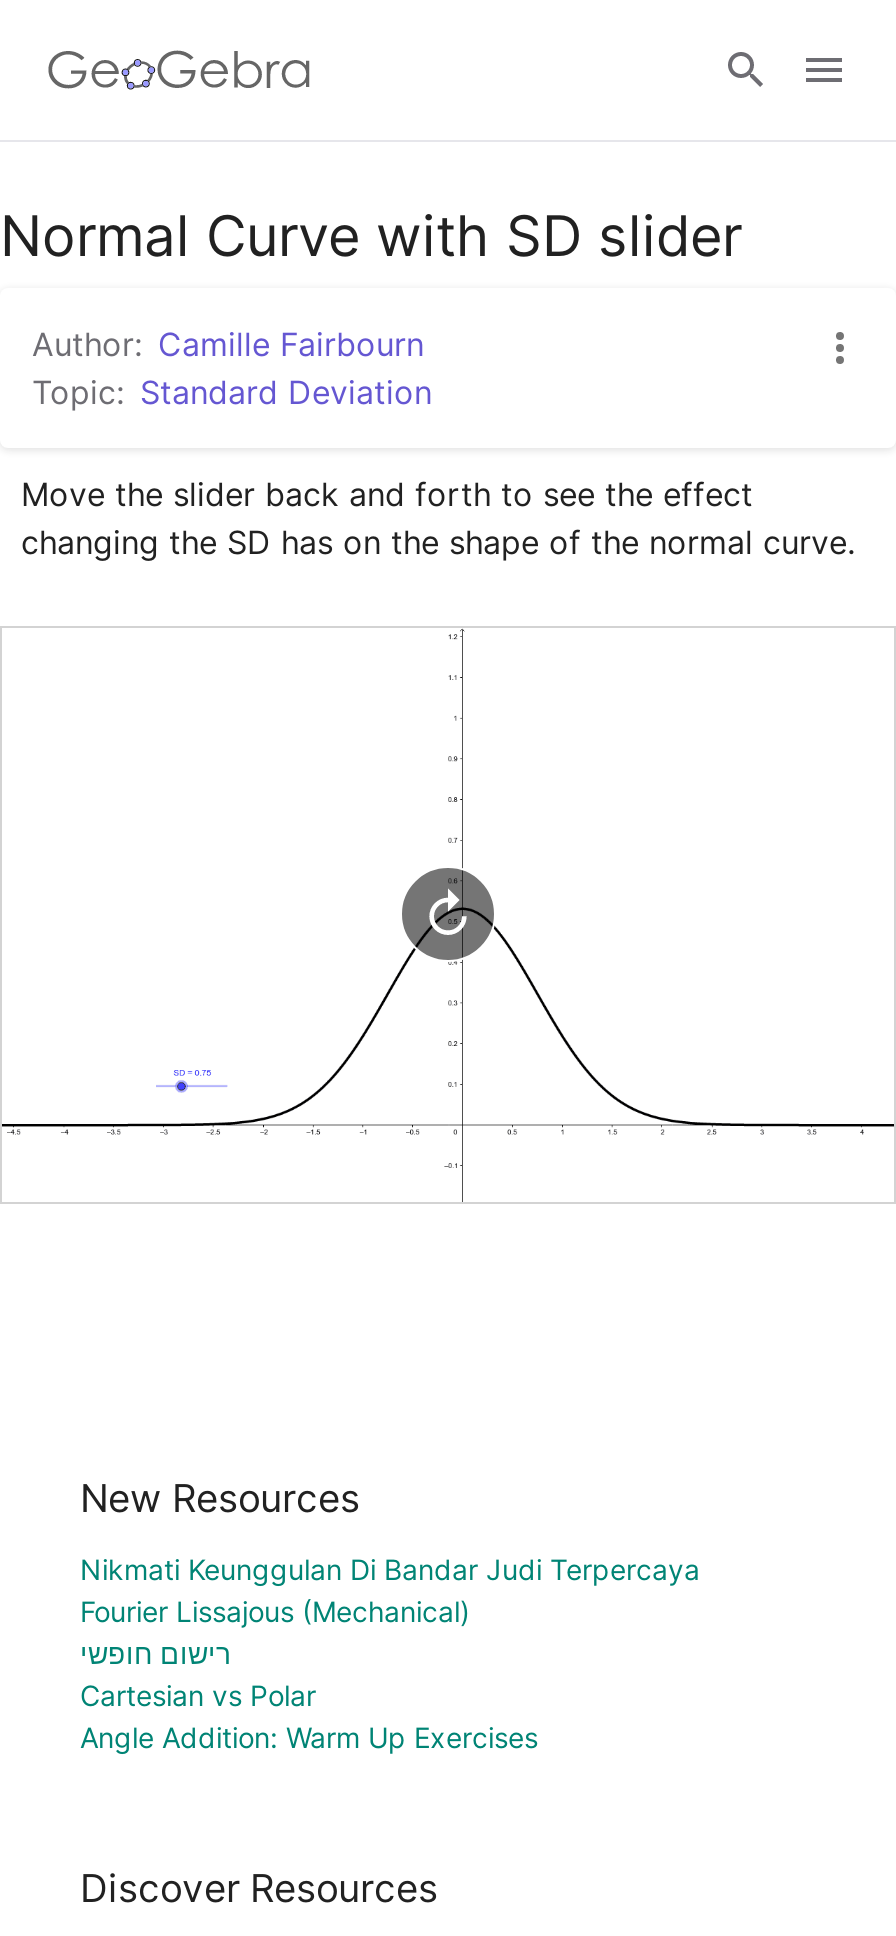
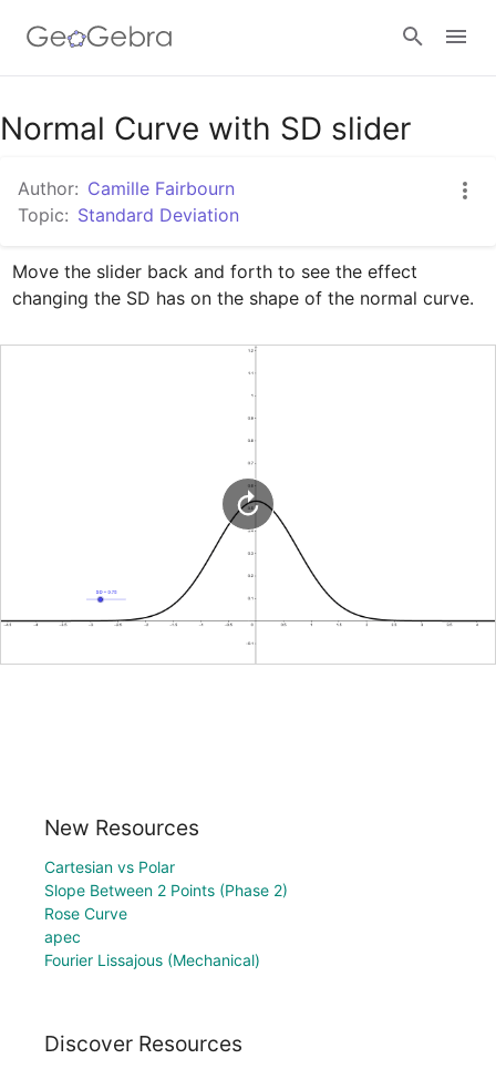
- Nikmati Keunggulan Di Bandar Judi Terpercaya
- רישום חופשי

moved down: Fourier Lissajous (Mechanical)

moved up: Cartesian vs Polar

- Angle Addition: Warm Up Exercises
+ Slope Between 2 Points (Phase 2)
+ Rose Curve
+ apec
